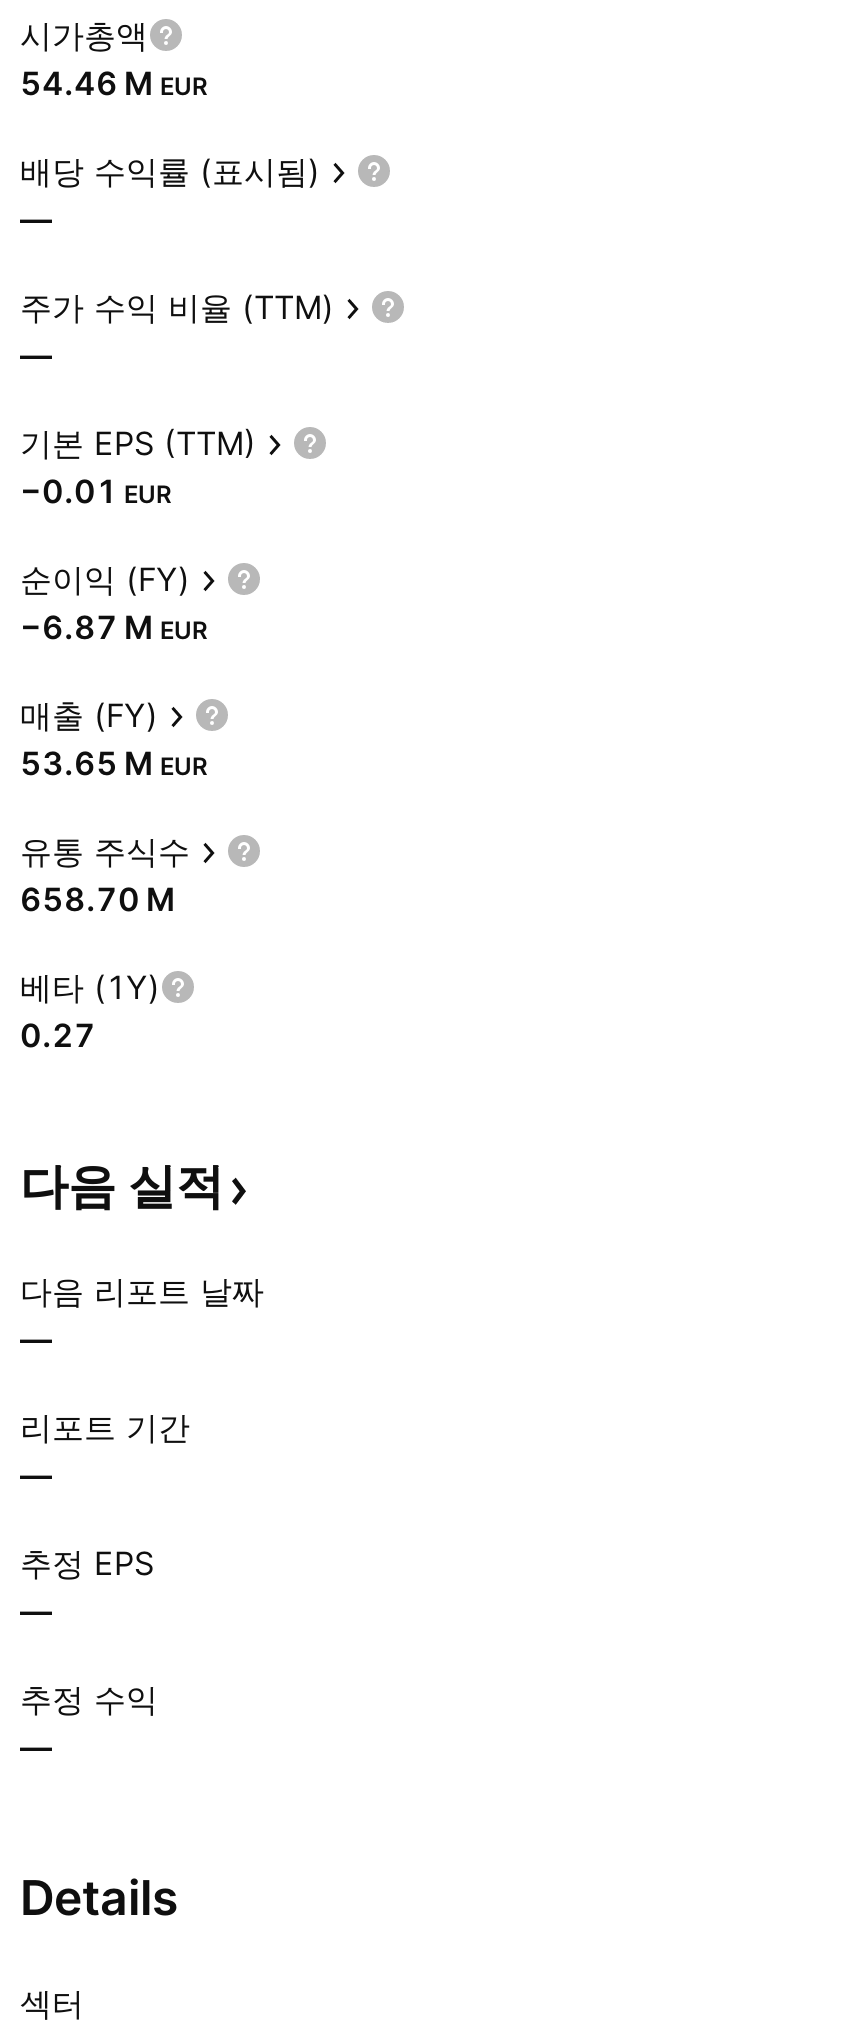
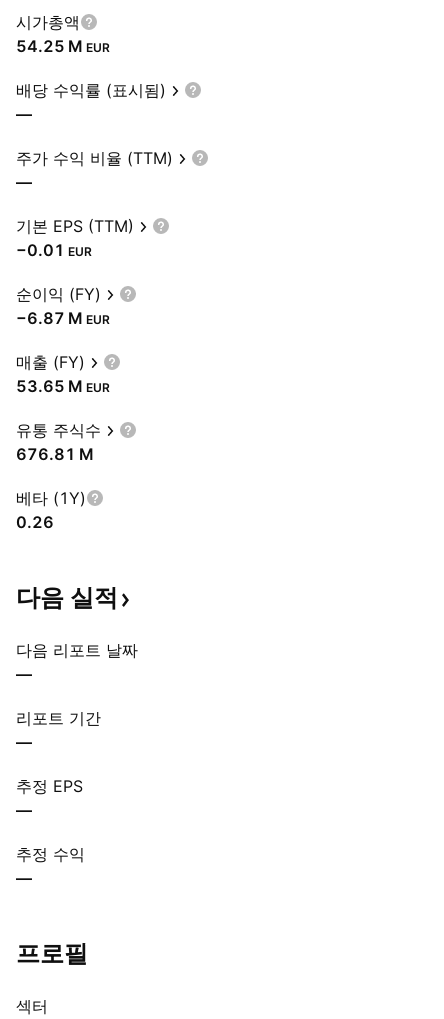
- 54.46 M EUR
+ 54.25 M EUR

- 658.70 M
+ 676.81 M

- 0.27
+ 0.26

- Details
+ 프로필
